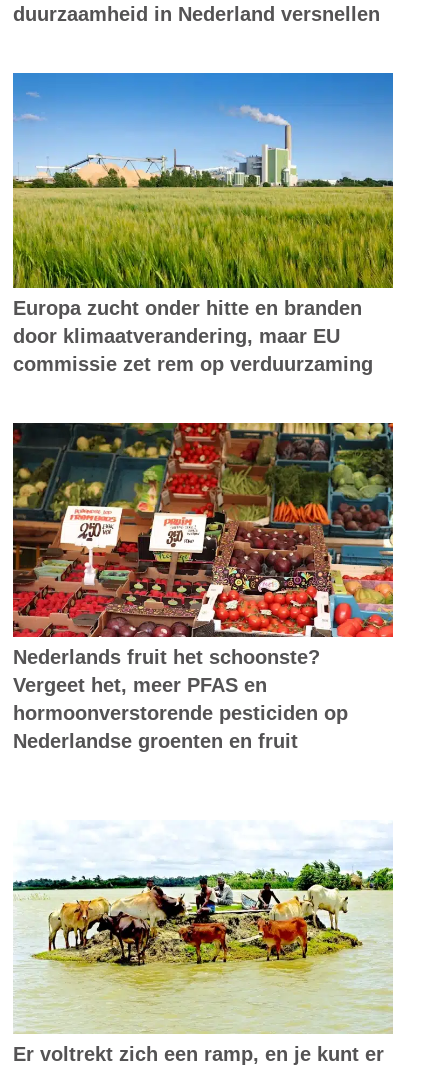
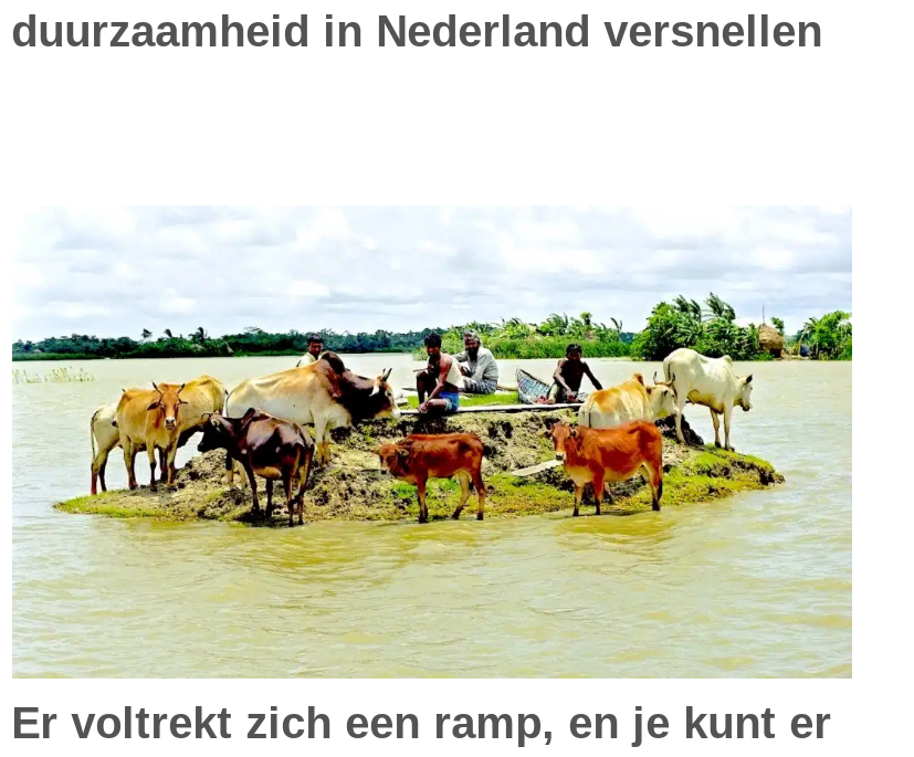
- [image]
- Europa zucht onder hitte en branden
- door klimaatverandering, maar EU
- commissie zet rem op verduurzaming

- [image]
- Nederlands fruit het schoonste?
- Vergeet het, meer PFAS en
- hormoonverstorende pesticiden op
- Nederlandse groenten en fruit
